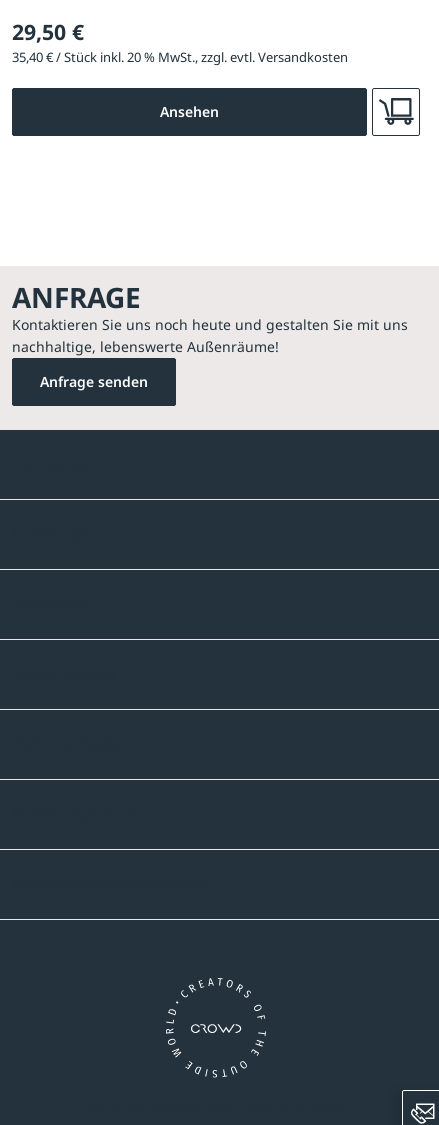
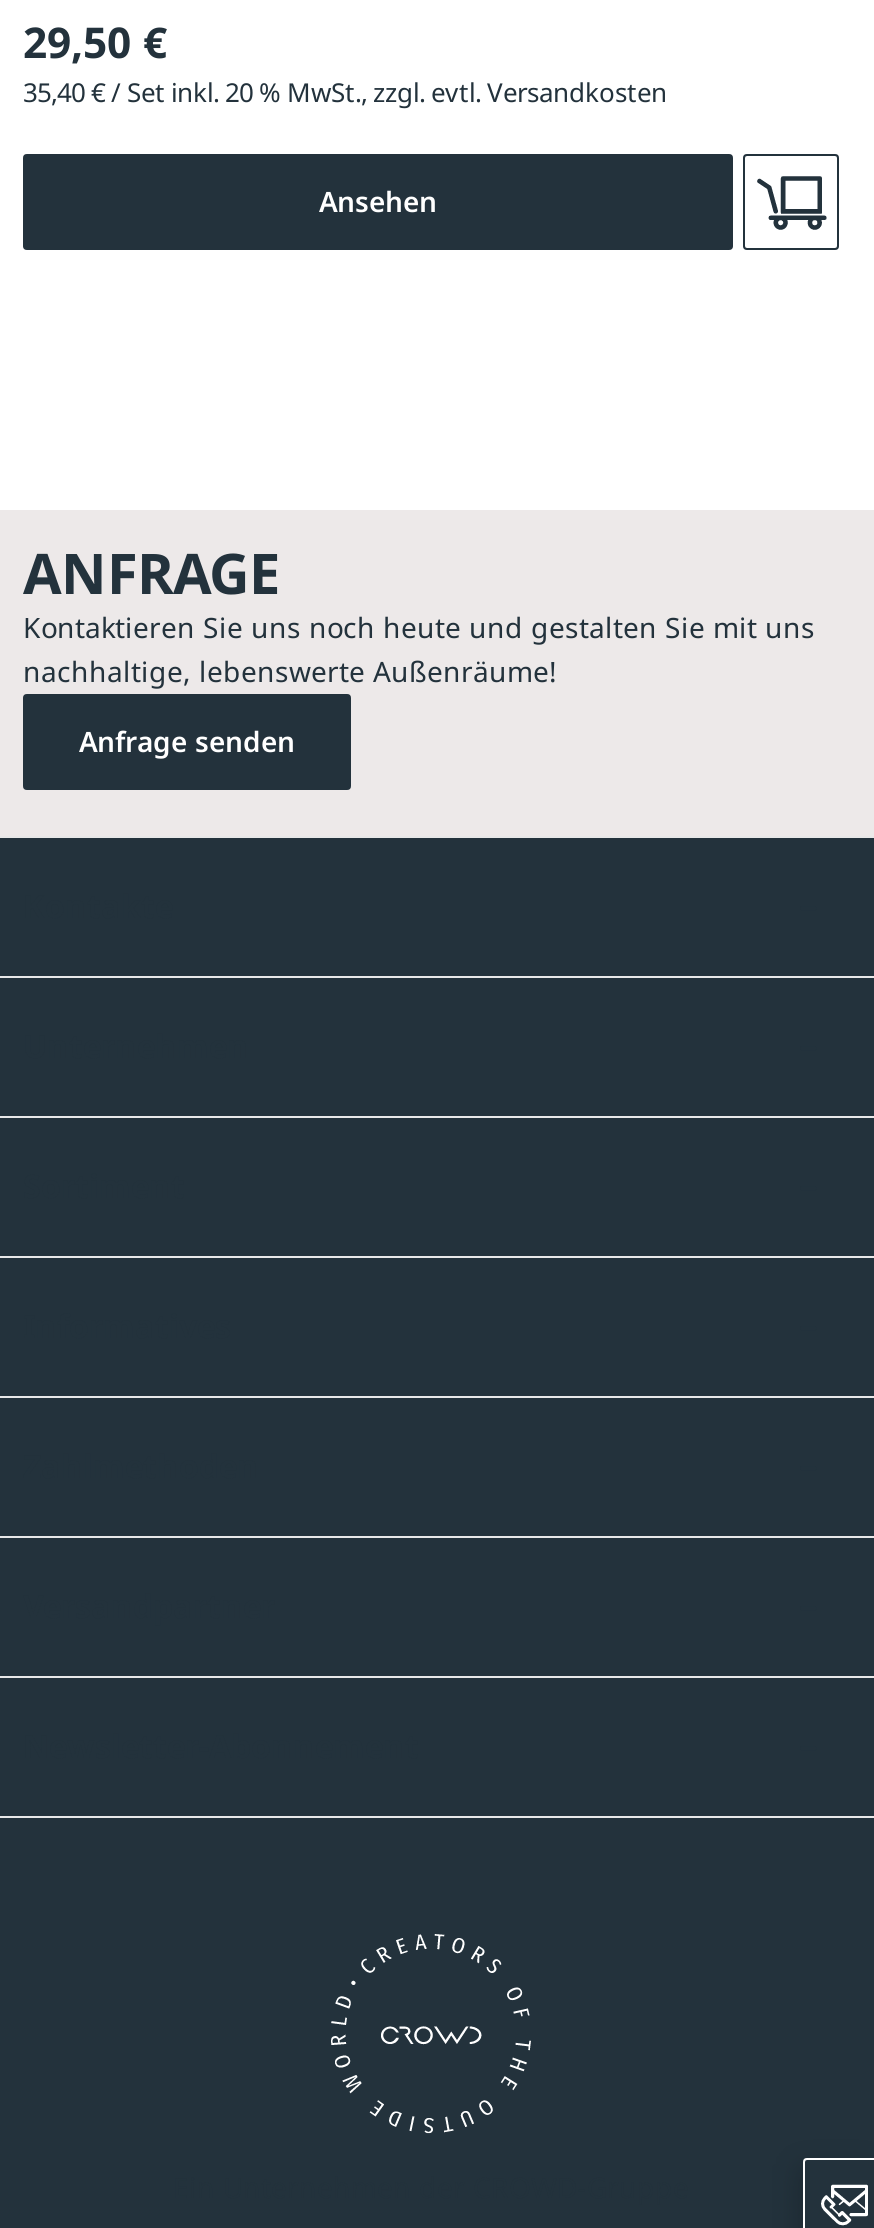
- 35,40 € / Stück inkl. 20 % MwSt., zzgl. evtl. Versandkosten
+ 35,40 € / Set inkl. 20 % MwSt., zzgl. evtl. Versandkosten
